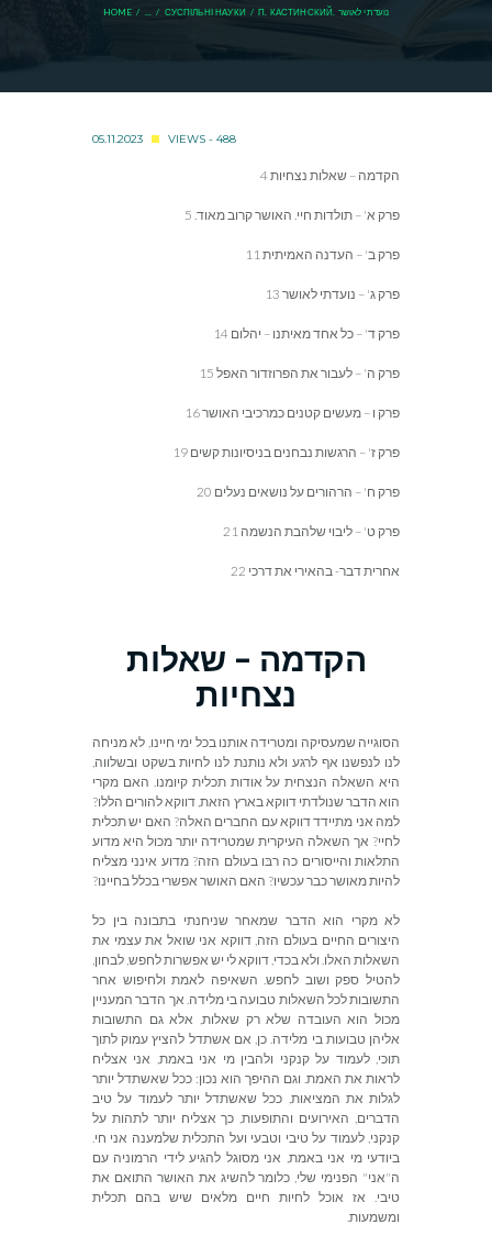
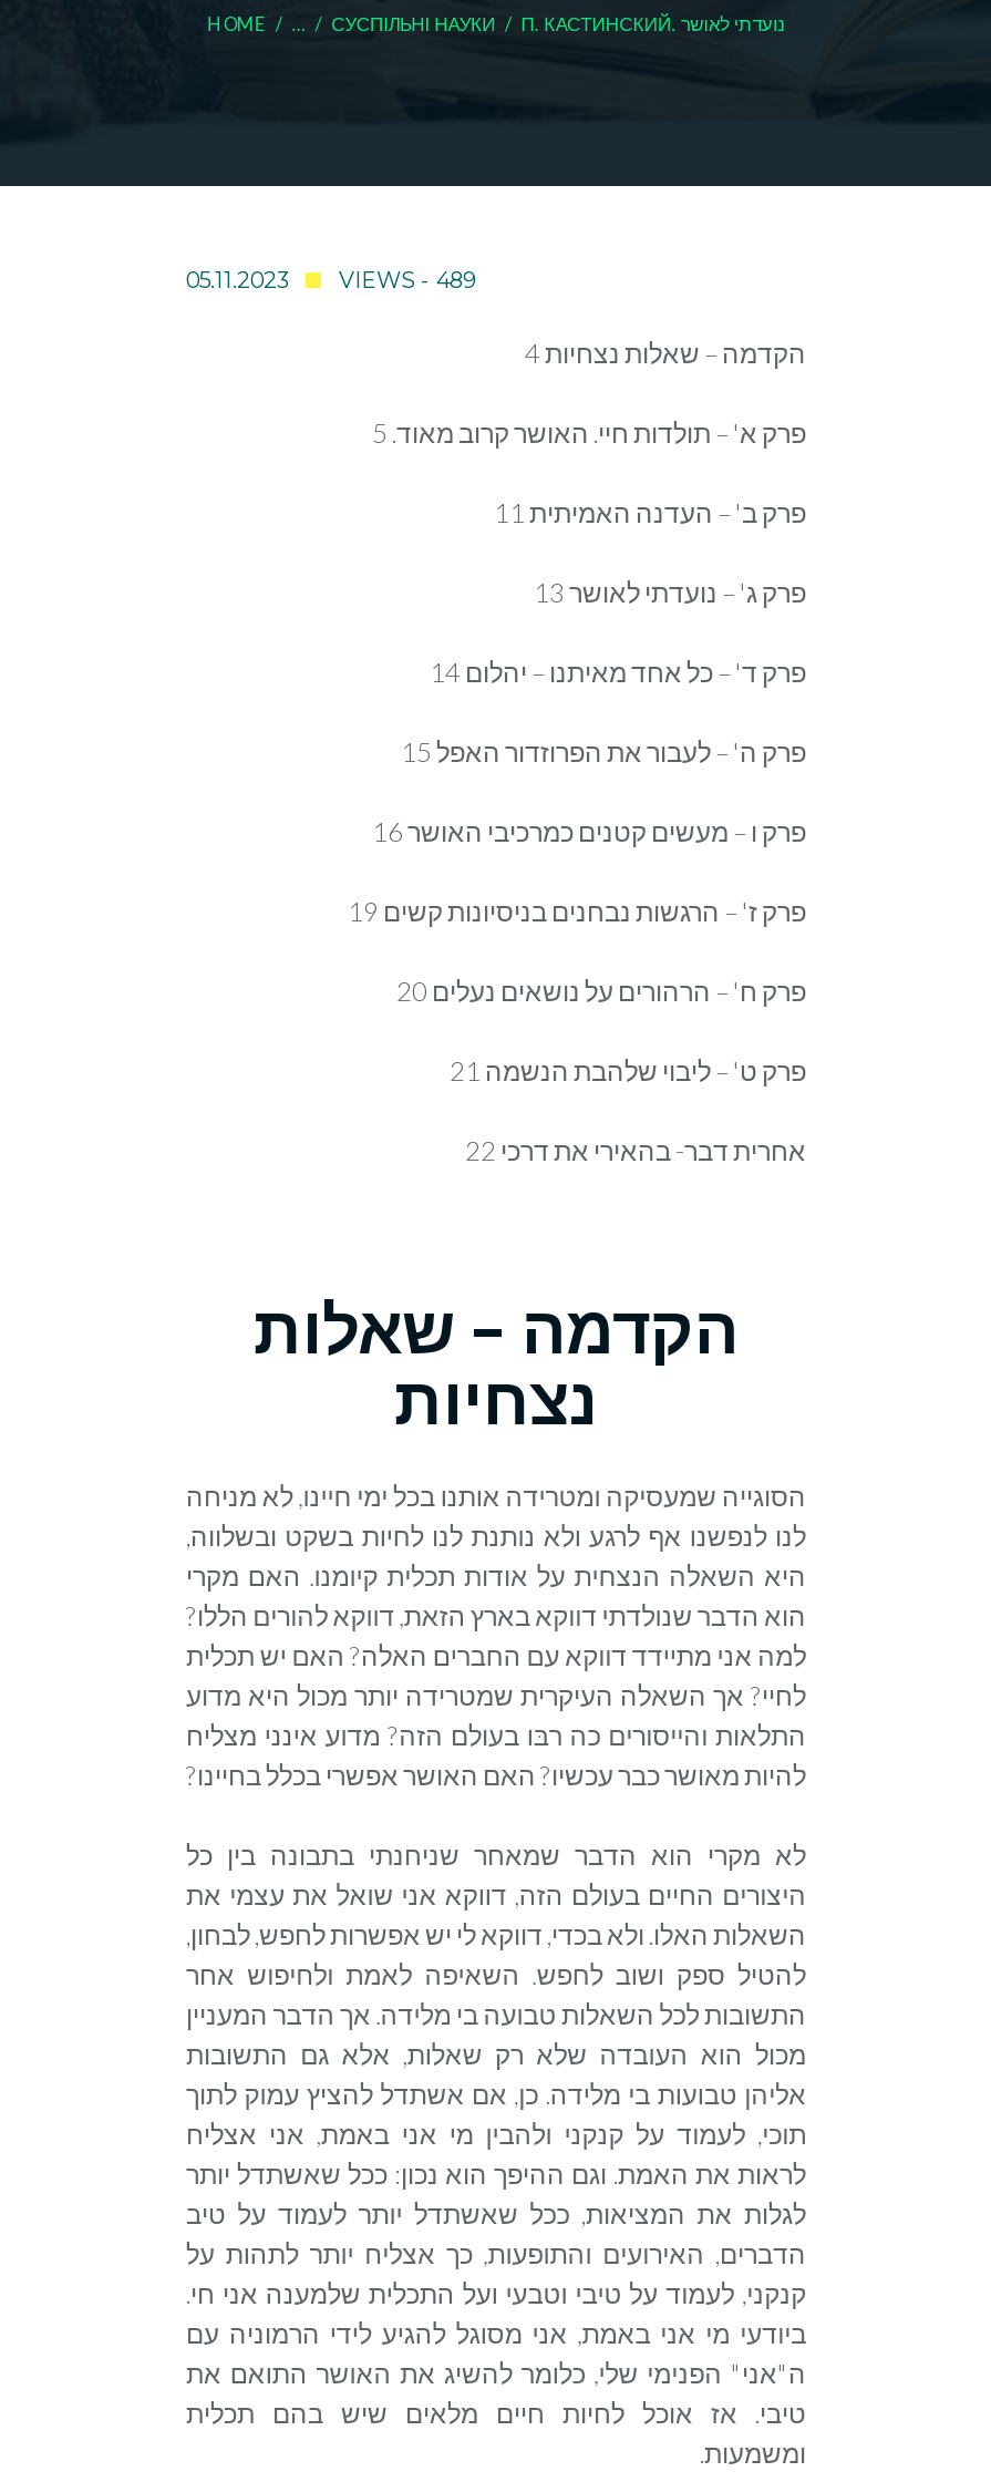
- 05.11.2023 VIEWS - 488
+ 05.11.2023 VIEWS - 489
